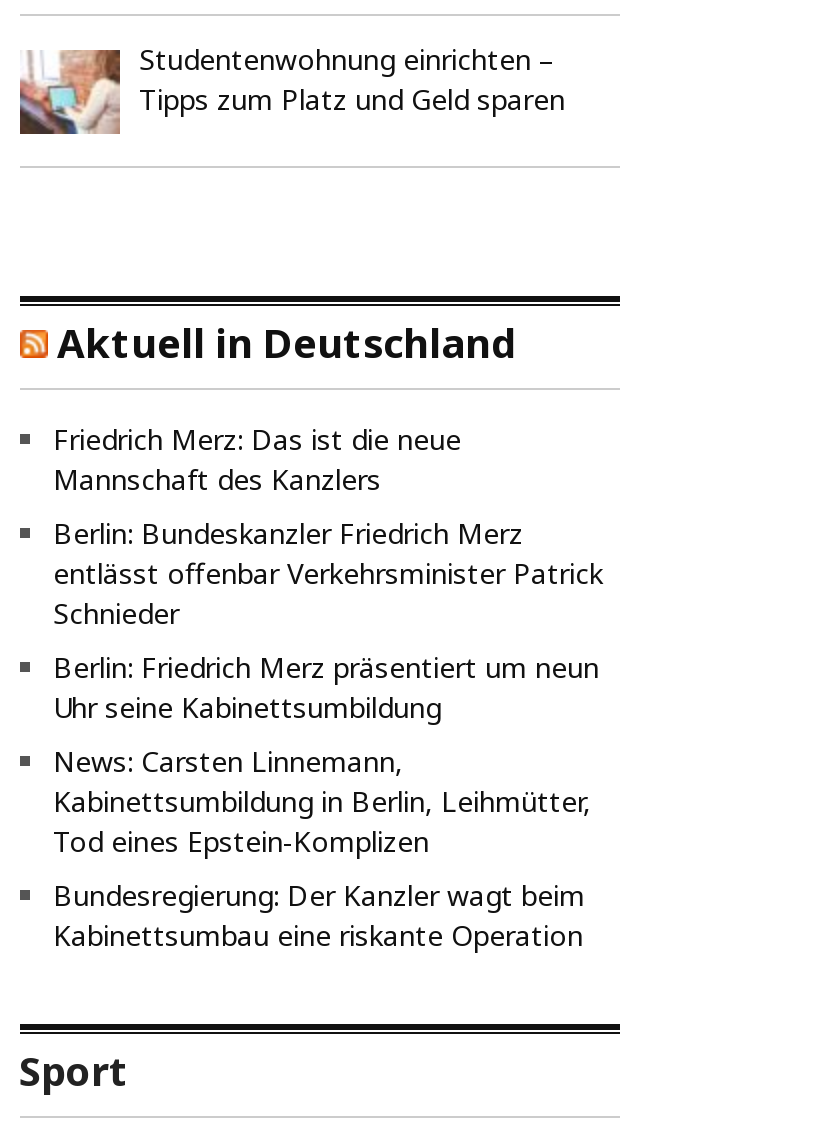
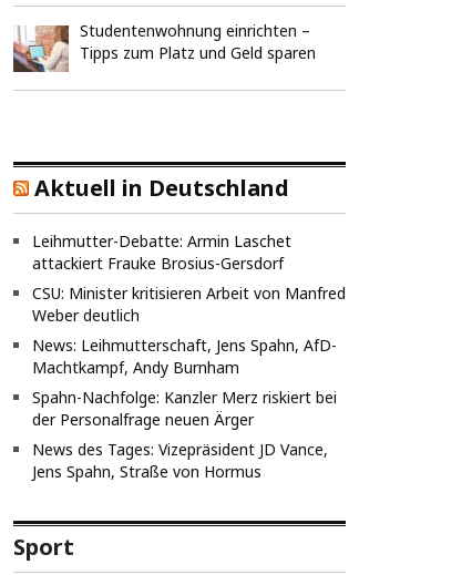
- Friedrich Merz: Das ist die neue
- Mannschaft des Kanzlers
- Berlin: Bundeskanzler Friedrich Merz
- entlässt offenbar Verkehrsminister Patrick
- Schnieder
- Berlin: Friedrich Merz präsentiert um neun
- Uhr seine Kabinettsumbildung
- News: Carsten Linnemann,
- Kabinettsumbildung in Berlin, Leihmütter,
- Tod eines Epstein-Komplizen
- Bundesregierung: Der Kanzler wagt beim
- Kabinettsumbau eine riskante Operation
+ Leihmutter-Debatte: Armin Laschet
+ attackiert Frauke Brosius-Gersdorf
+ CSU: Minister kritisieren Arbeit von Manfred
+ Weber deutlich
+ News: Leihmutterschaft, Jens Spahn, AfD-
+ Machtkampf, Andy Burnham
+ Spahn-Nachfolge: Kanzler Merz riskiert bei
+ der Personalfrage neuen Ärger
+ News des Tages: Vizepräsident JD Vance,
+ Jens Spahn, Straße von Hormus
